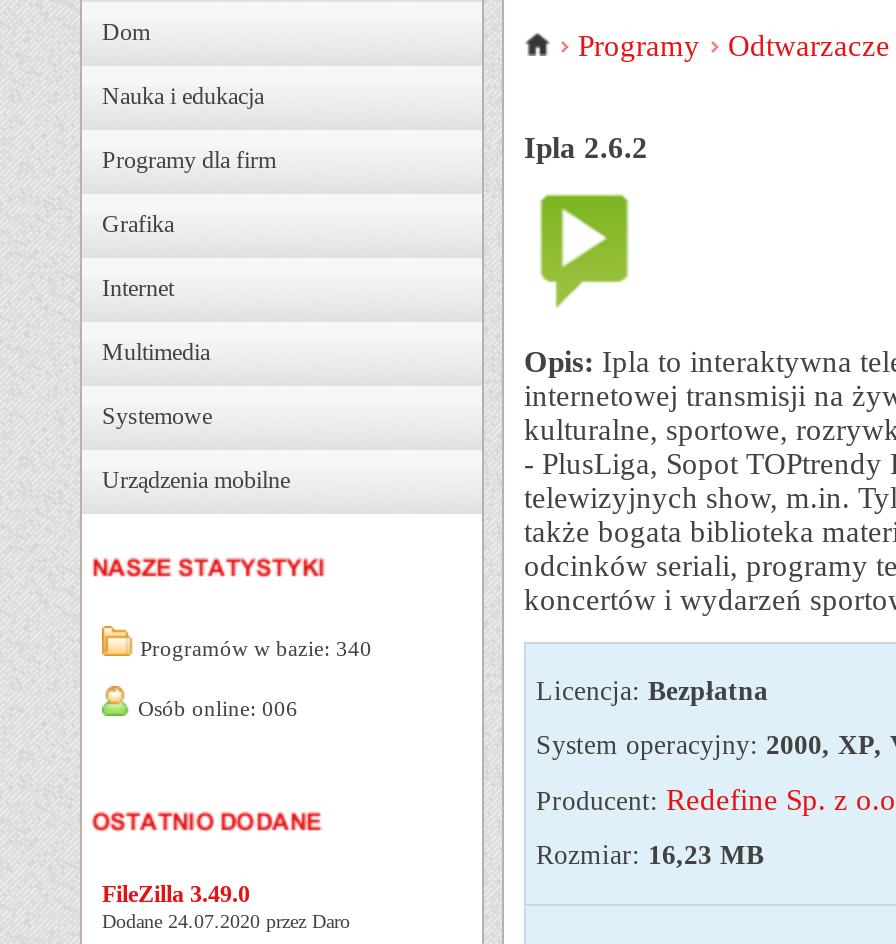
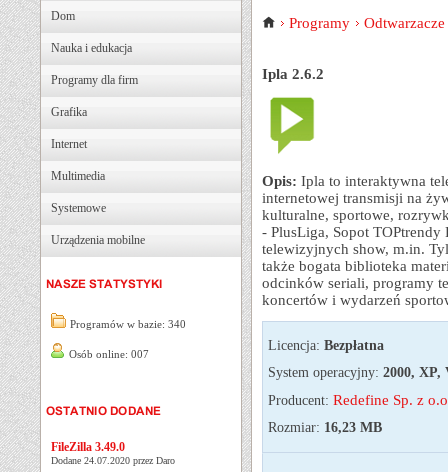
- Osób online: 006
+ Osób online: 007
